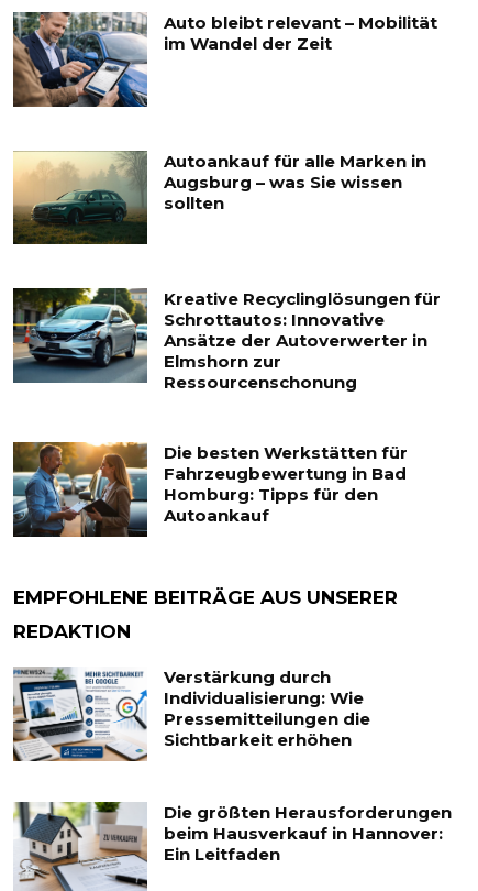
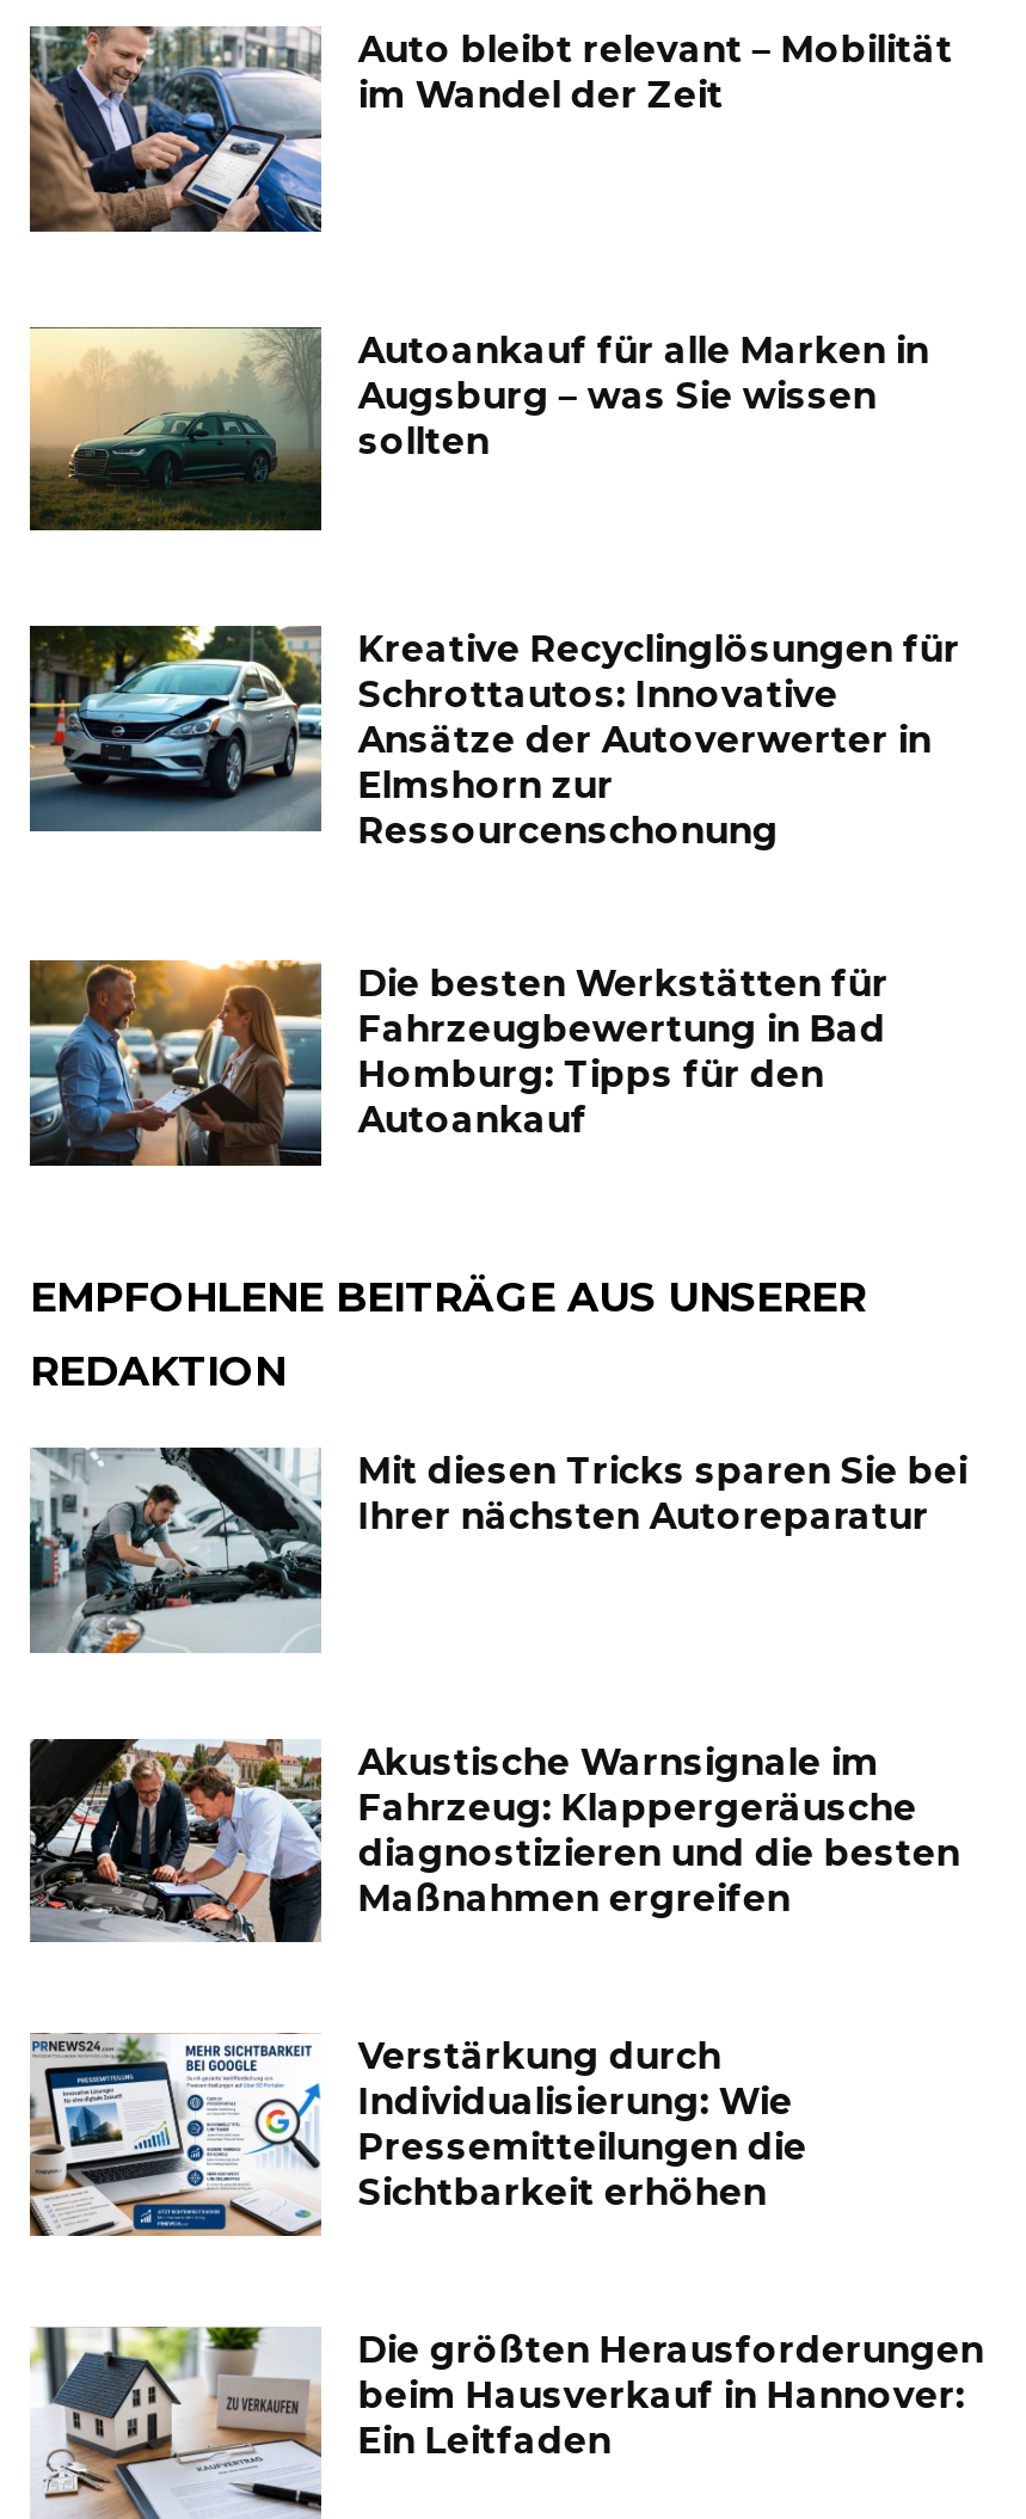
+ [image]
+ Mit diesen Tricks sparen Sie bei
+ Ihrer nächsten Autoreparatur

+ [image]
+ Akustische Warnsignale im
+ Fahrzeug: Klappergeräusche
+ diagnostizieren und die besten
+ Maßnahmen ergreifen
